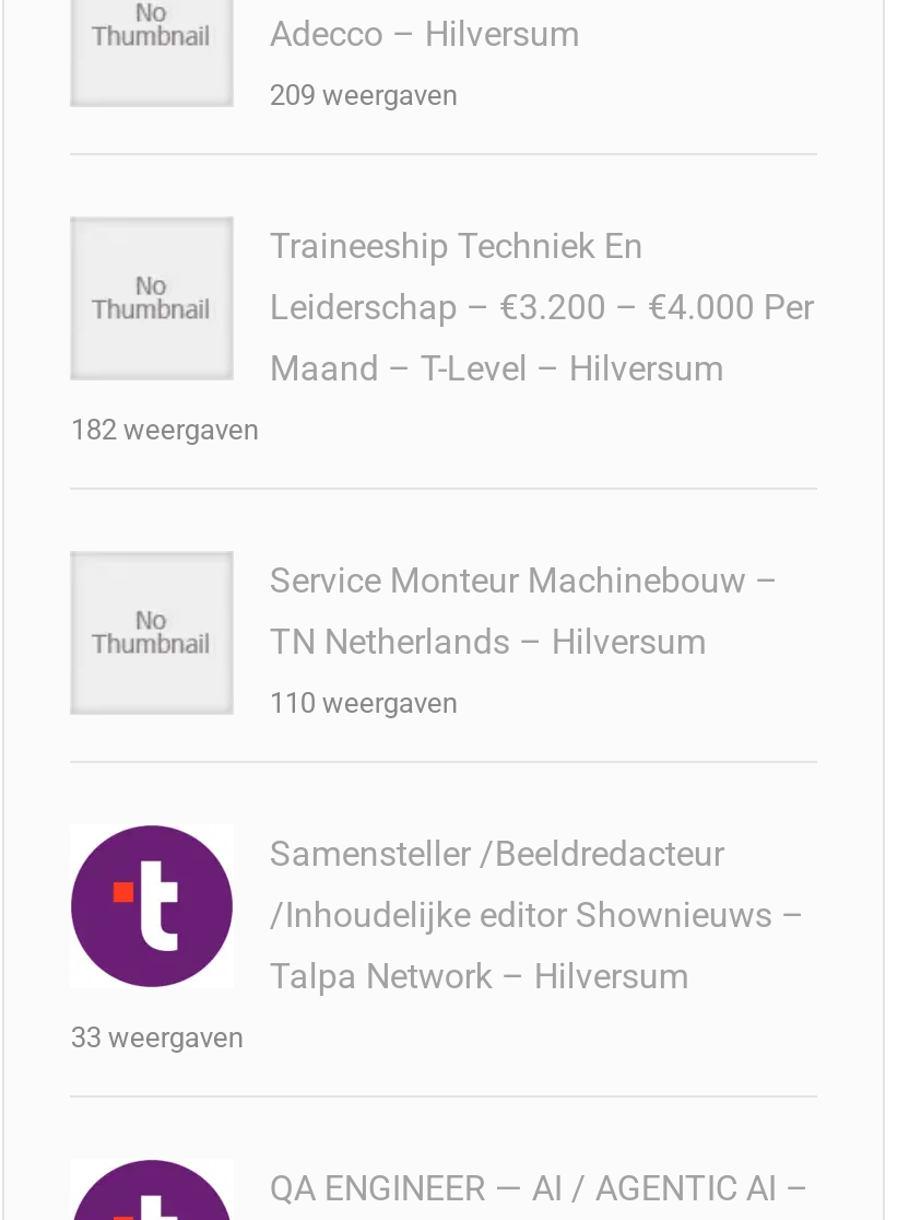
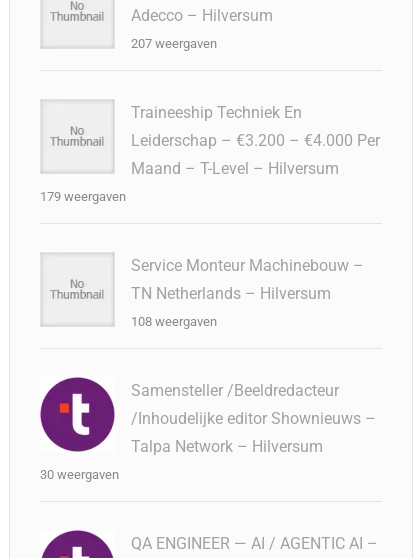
- 209 weergaven
+ 207 weergaven

- 182 weergaven
+ 179 weergaven

- 110 weergaven
+ 108 weergaven

- 33 weergaven
+ 30 weergaven
